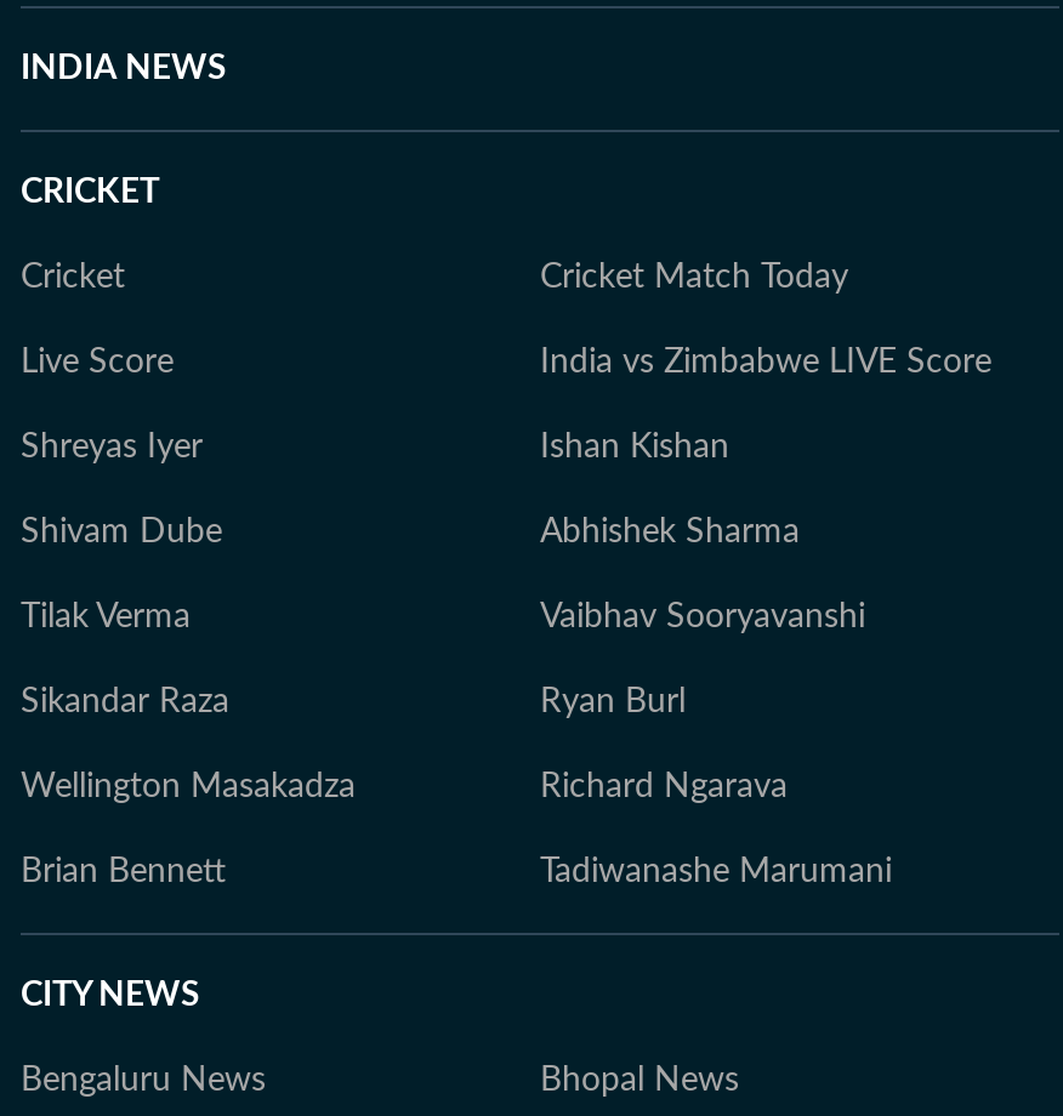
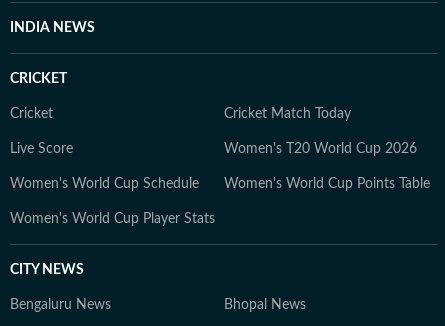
- India vs Zimbabwe LIVE Score
- Shreyas Iyer
- Ishan Kishan
- Shivam Dube
- Abhishek Sharma
- Tilak Verma
- Vaibhav Sooryavanshi
- Sikandar Raza
- Ryan Burl
- Wellington Masakadza
- Richard Ngarava
- Brian Bennett
- Tadiwanashe Marumani
+ Women's T20 World Cup 2026
+ Women's World Cup Schedule
+ Women's World Cup Points Table
+ Women's World Cup Player Stats
